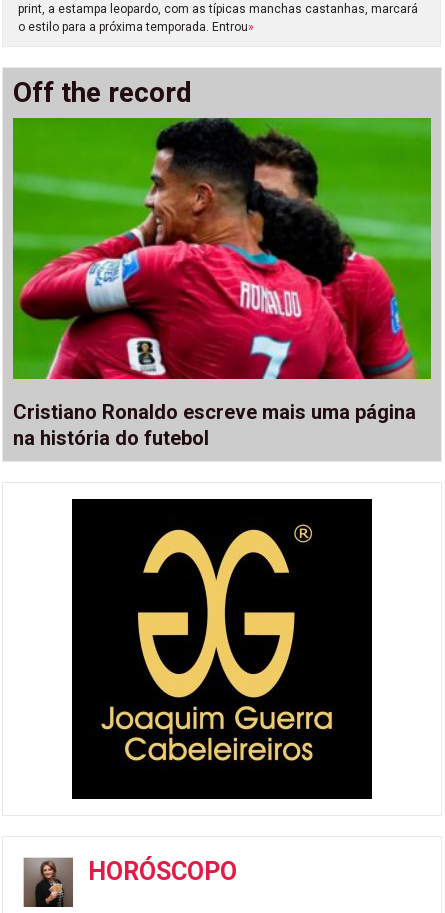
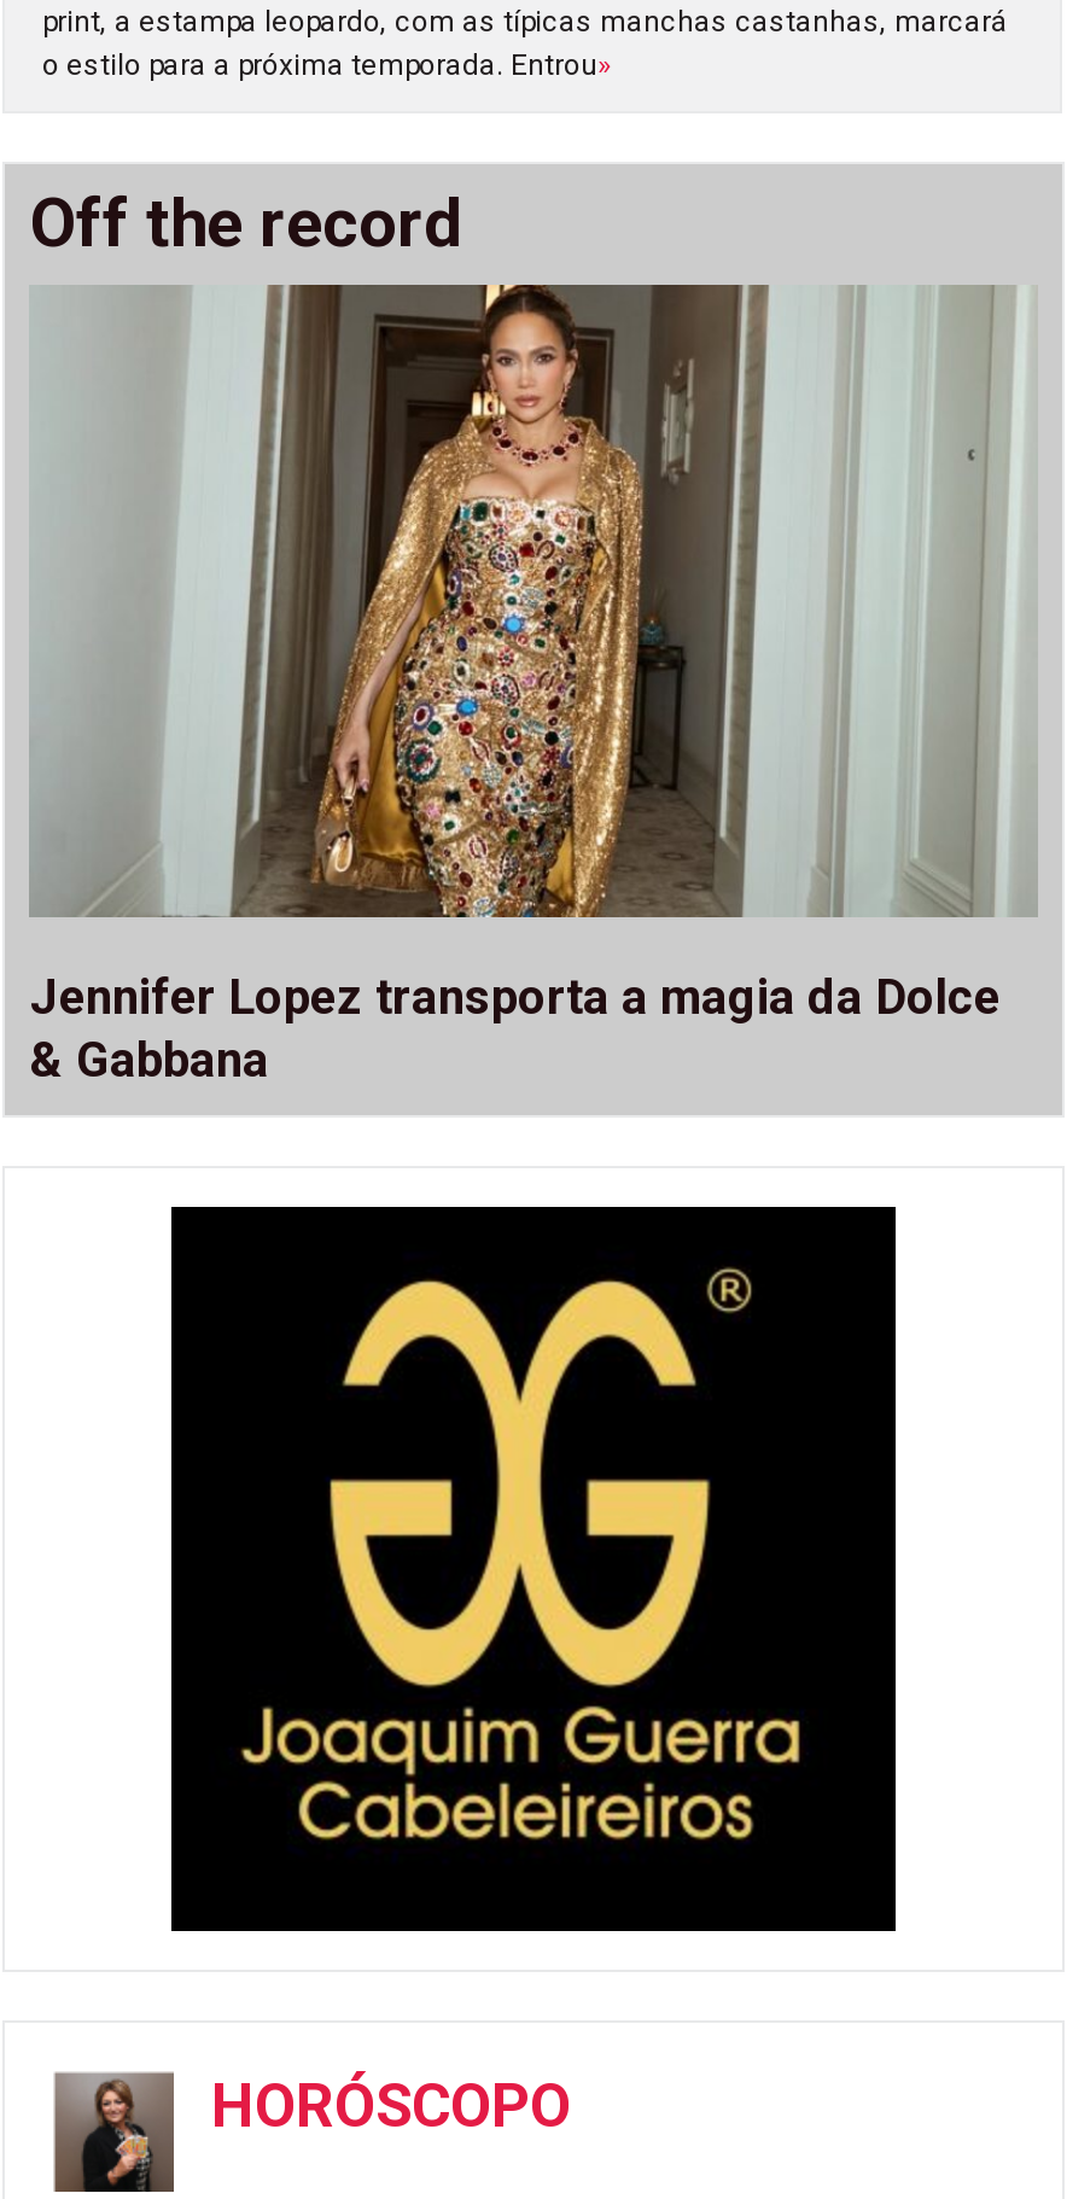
- [image]
- Cristiano Ronaldo escreve mais uma página
- na história do futebol
+ [image]
+ Jennifer Lopez transporta a magia da Dolce
+ & Gabbana
